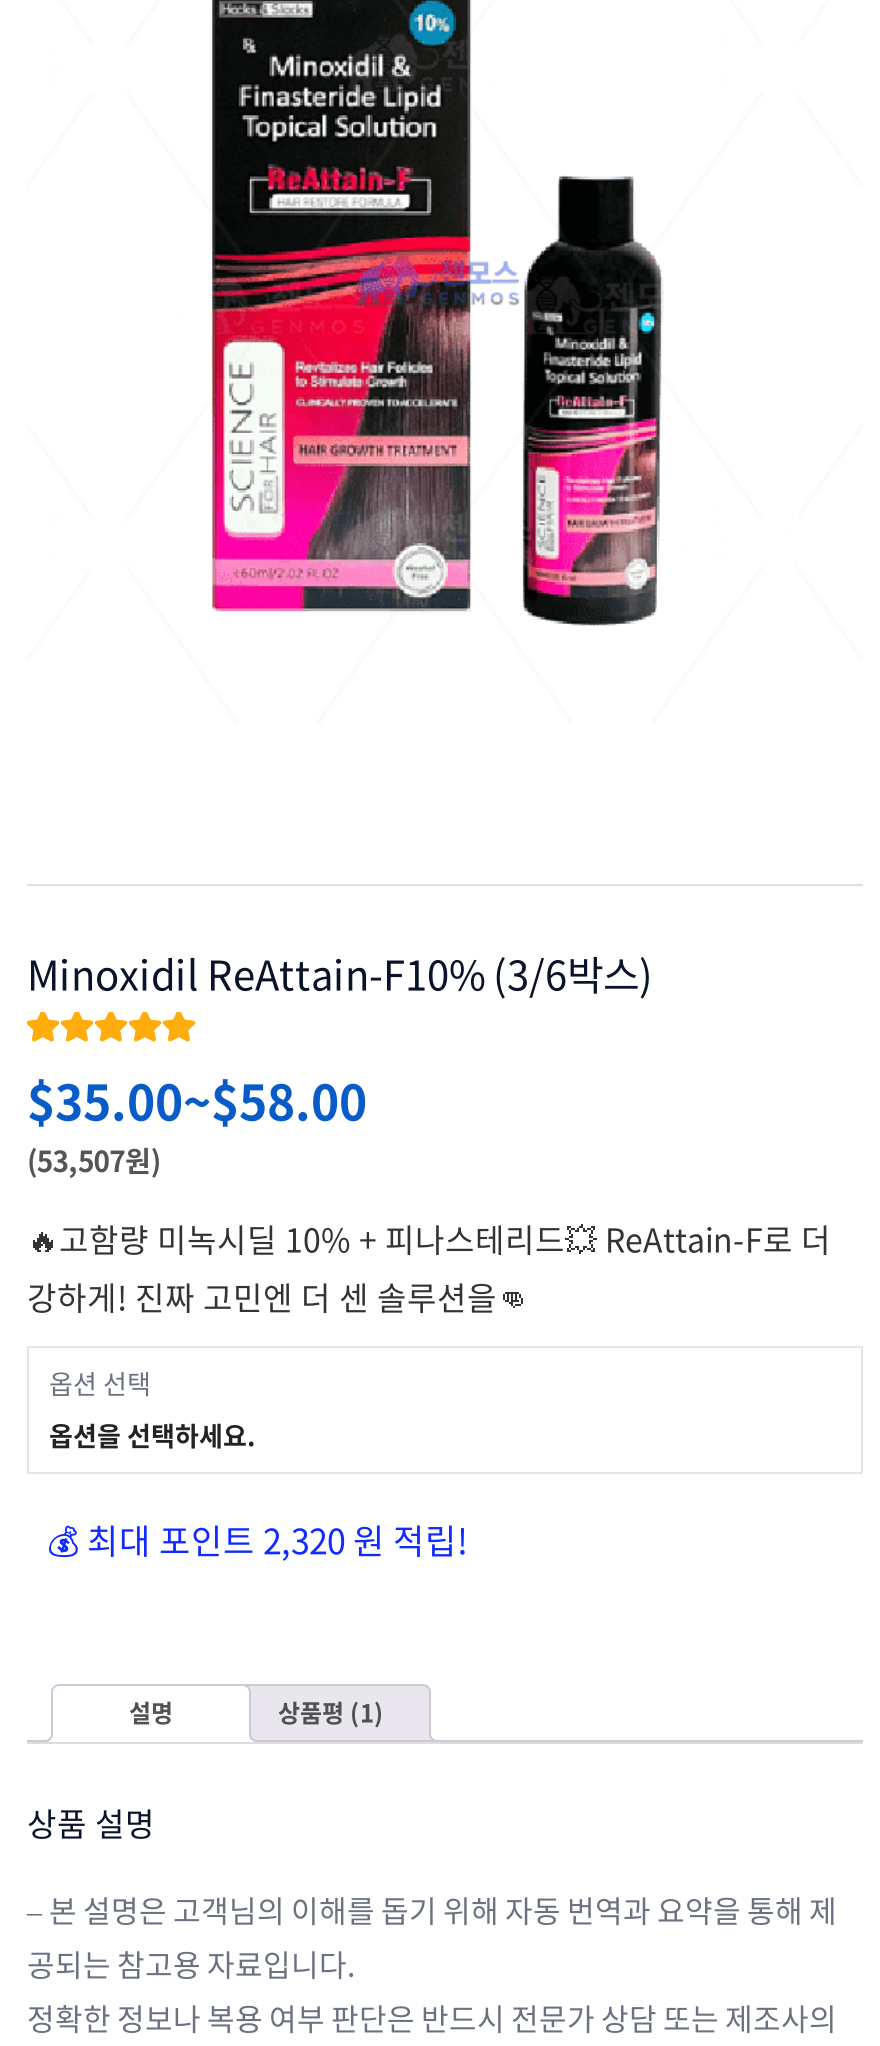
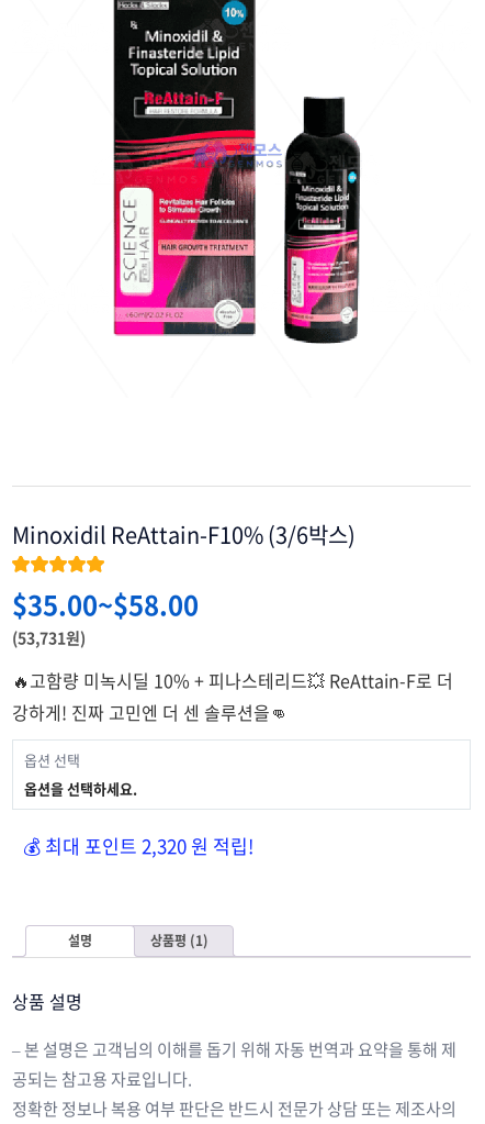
- (53,507원)
+ (53,731원)
